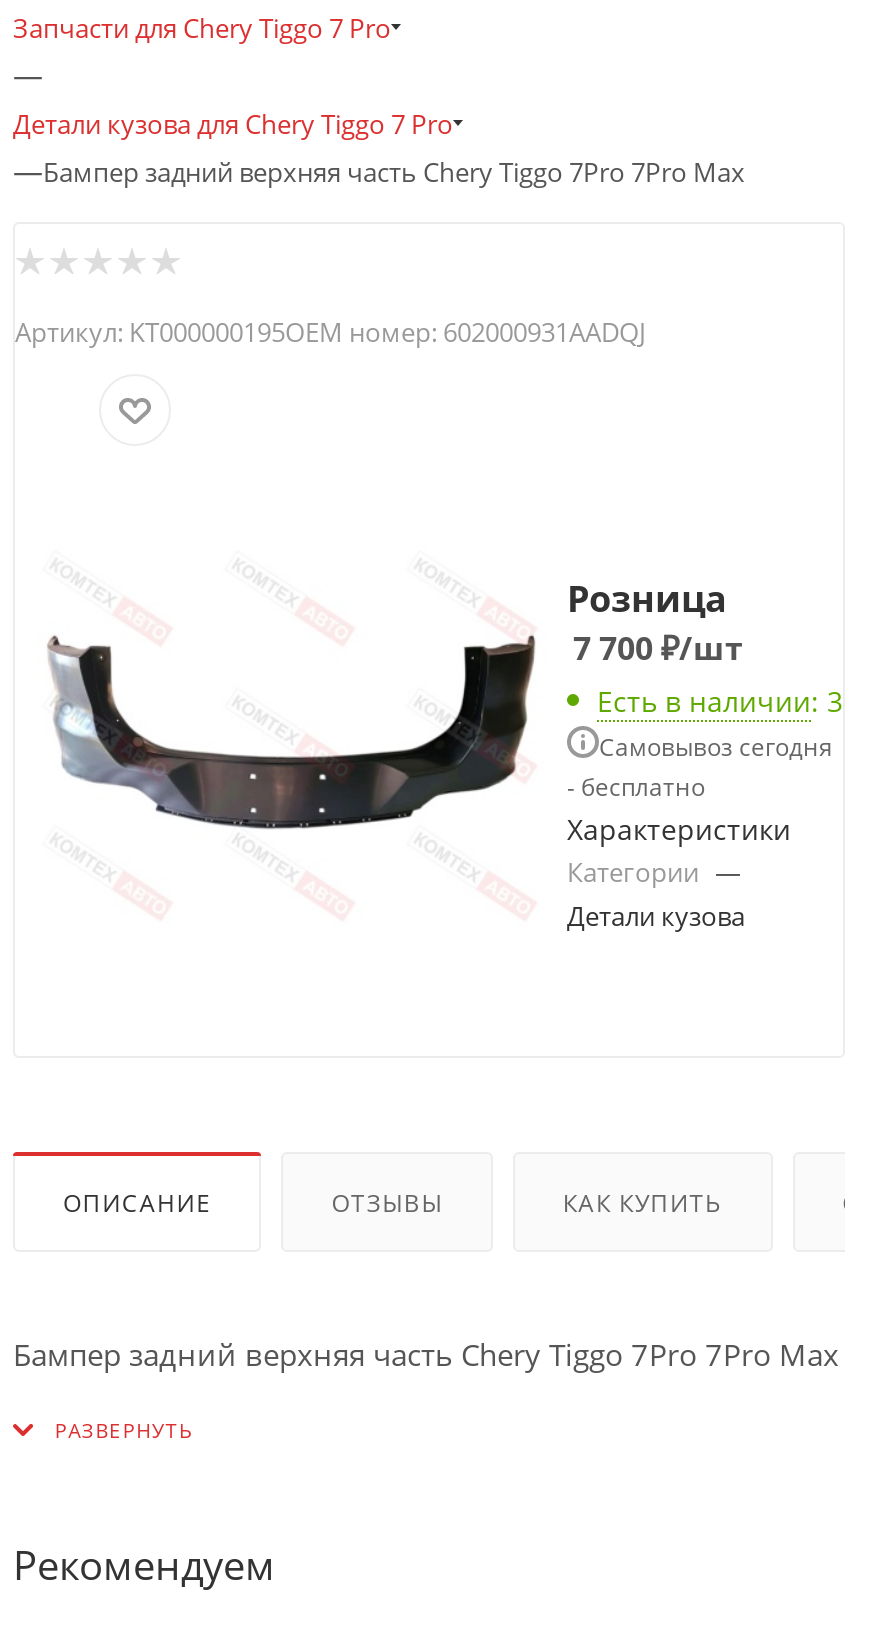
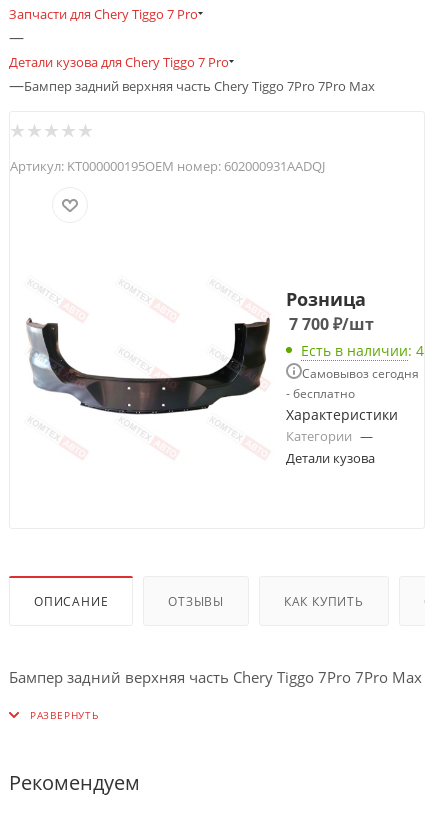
- Есть в наличии: 3
+ Есть в наличии: 4
